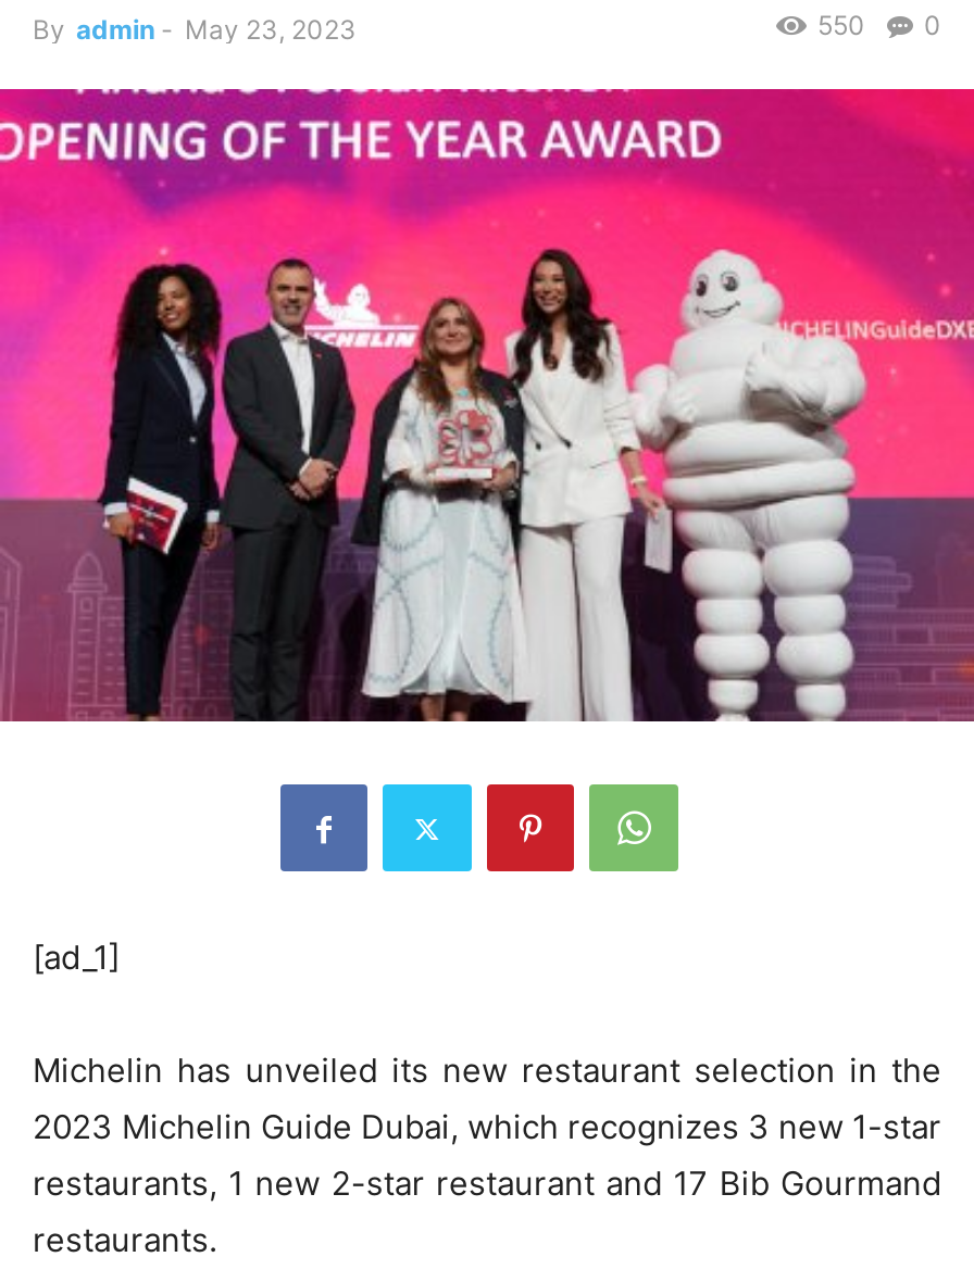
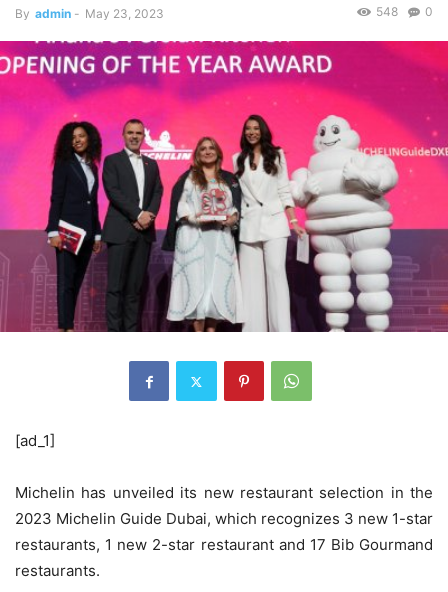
- 550 0
+ 548 0
